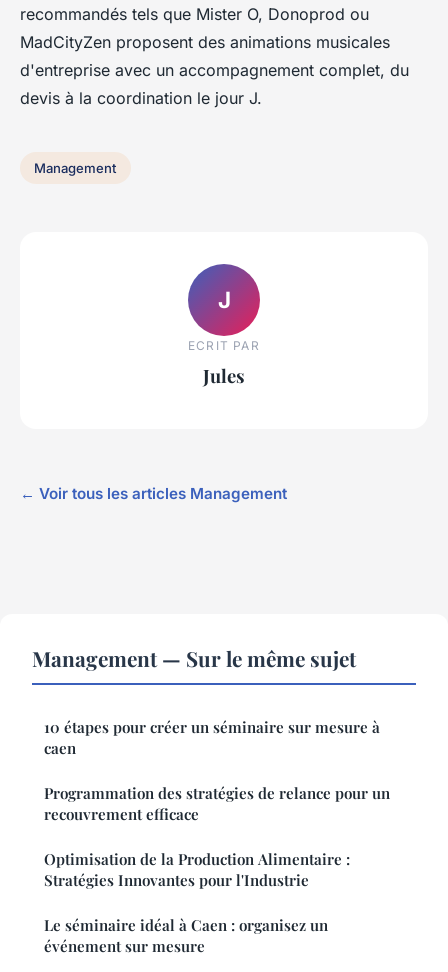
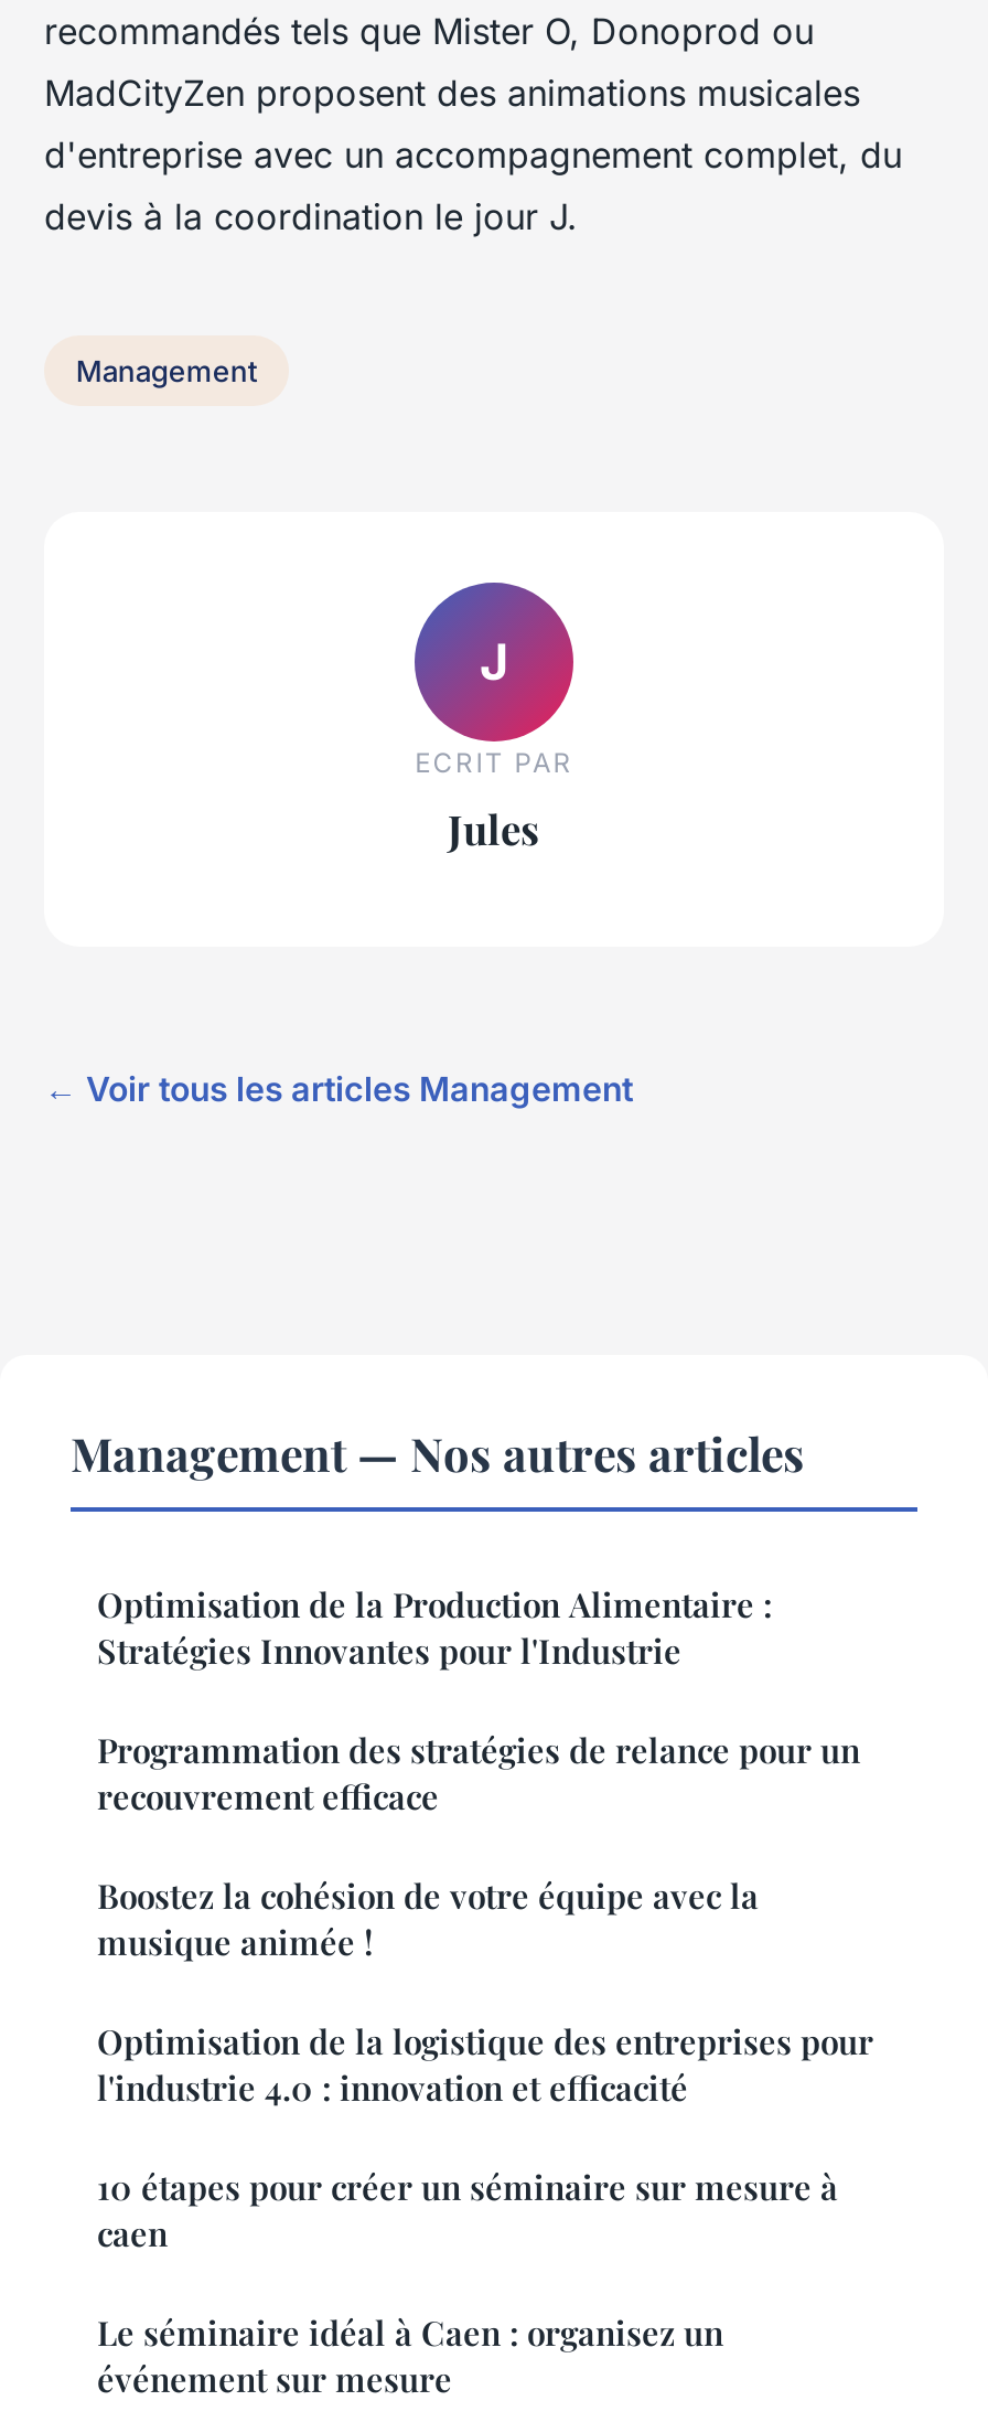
- Management — Sur le même sujet
+ Management — Nos autres articles
+ Boostez la cohésion de votre équipe avec la
+ musique animée !
+ Optimisation de la logistique des entreprises pour
+ l'industrie 4.0 : innovation et efficacité

moved down: 10 étapes pour créer un séminaire sur mesure à | caen

moved up: Programmation des stratégies de relance pour un | recouvrement efficace | Optimisation de la Production Alimentaire : | Stratégies Innovantes pour l'Industrie
